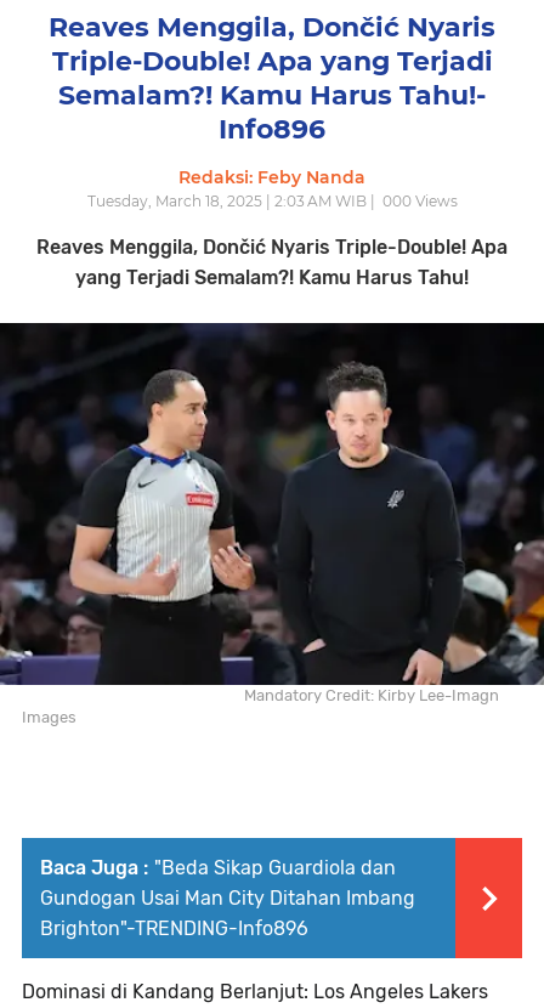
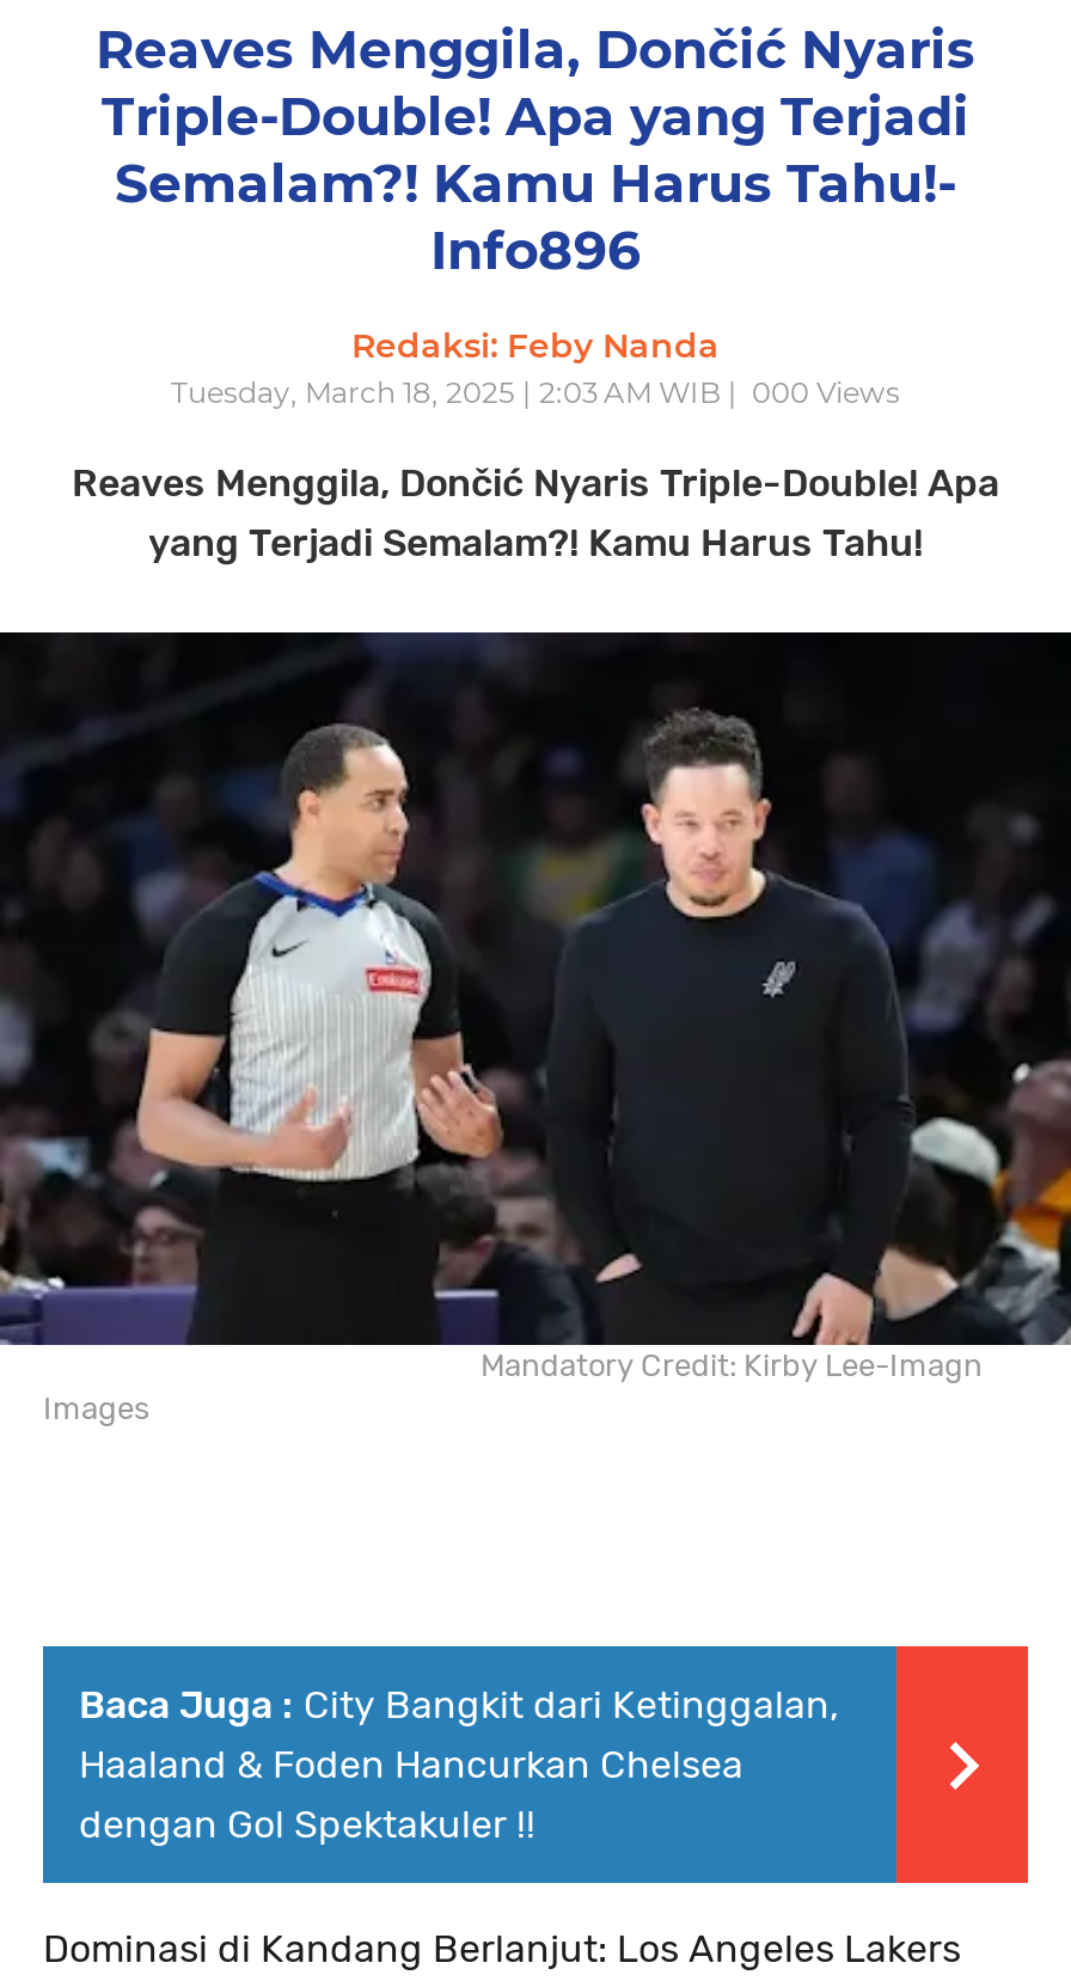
- Baca Juga : "Beda Sikap Guardiola dan
- Gundogan Usai Man City Ditahan Imbang
- Brighton"-TRENDING-Info896
+ Baca Juga : City Bangkit dari Ketinggalan,
+ Haaland & Foden Hancurkan Chelsea
+ dengan Gol Spektakuler !!
